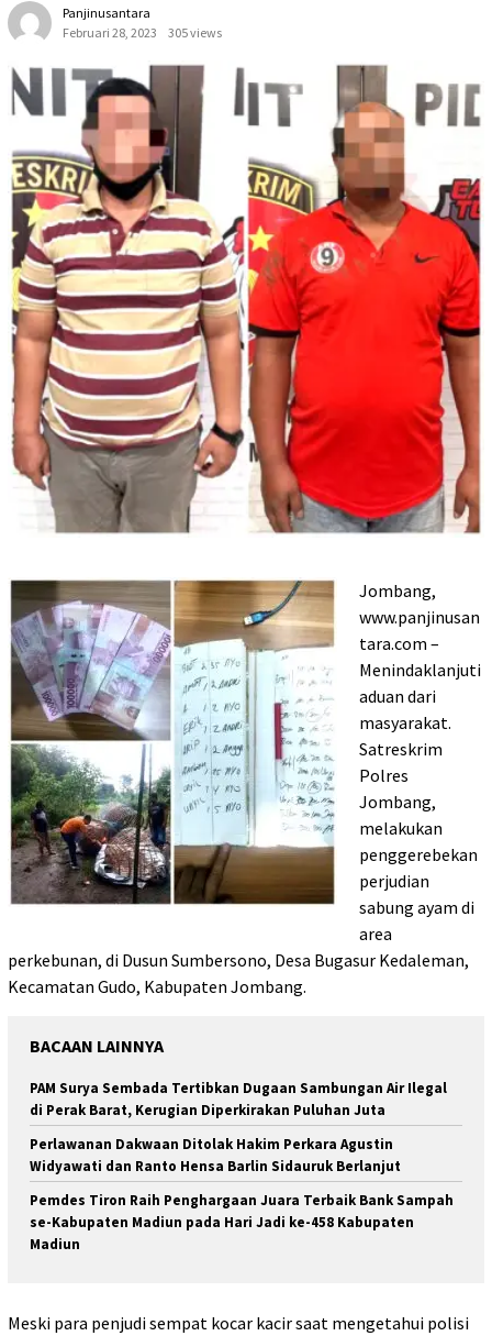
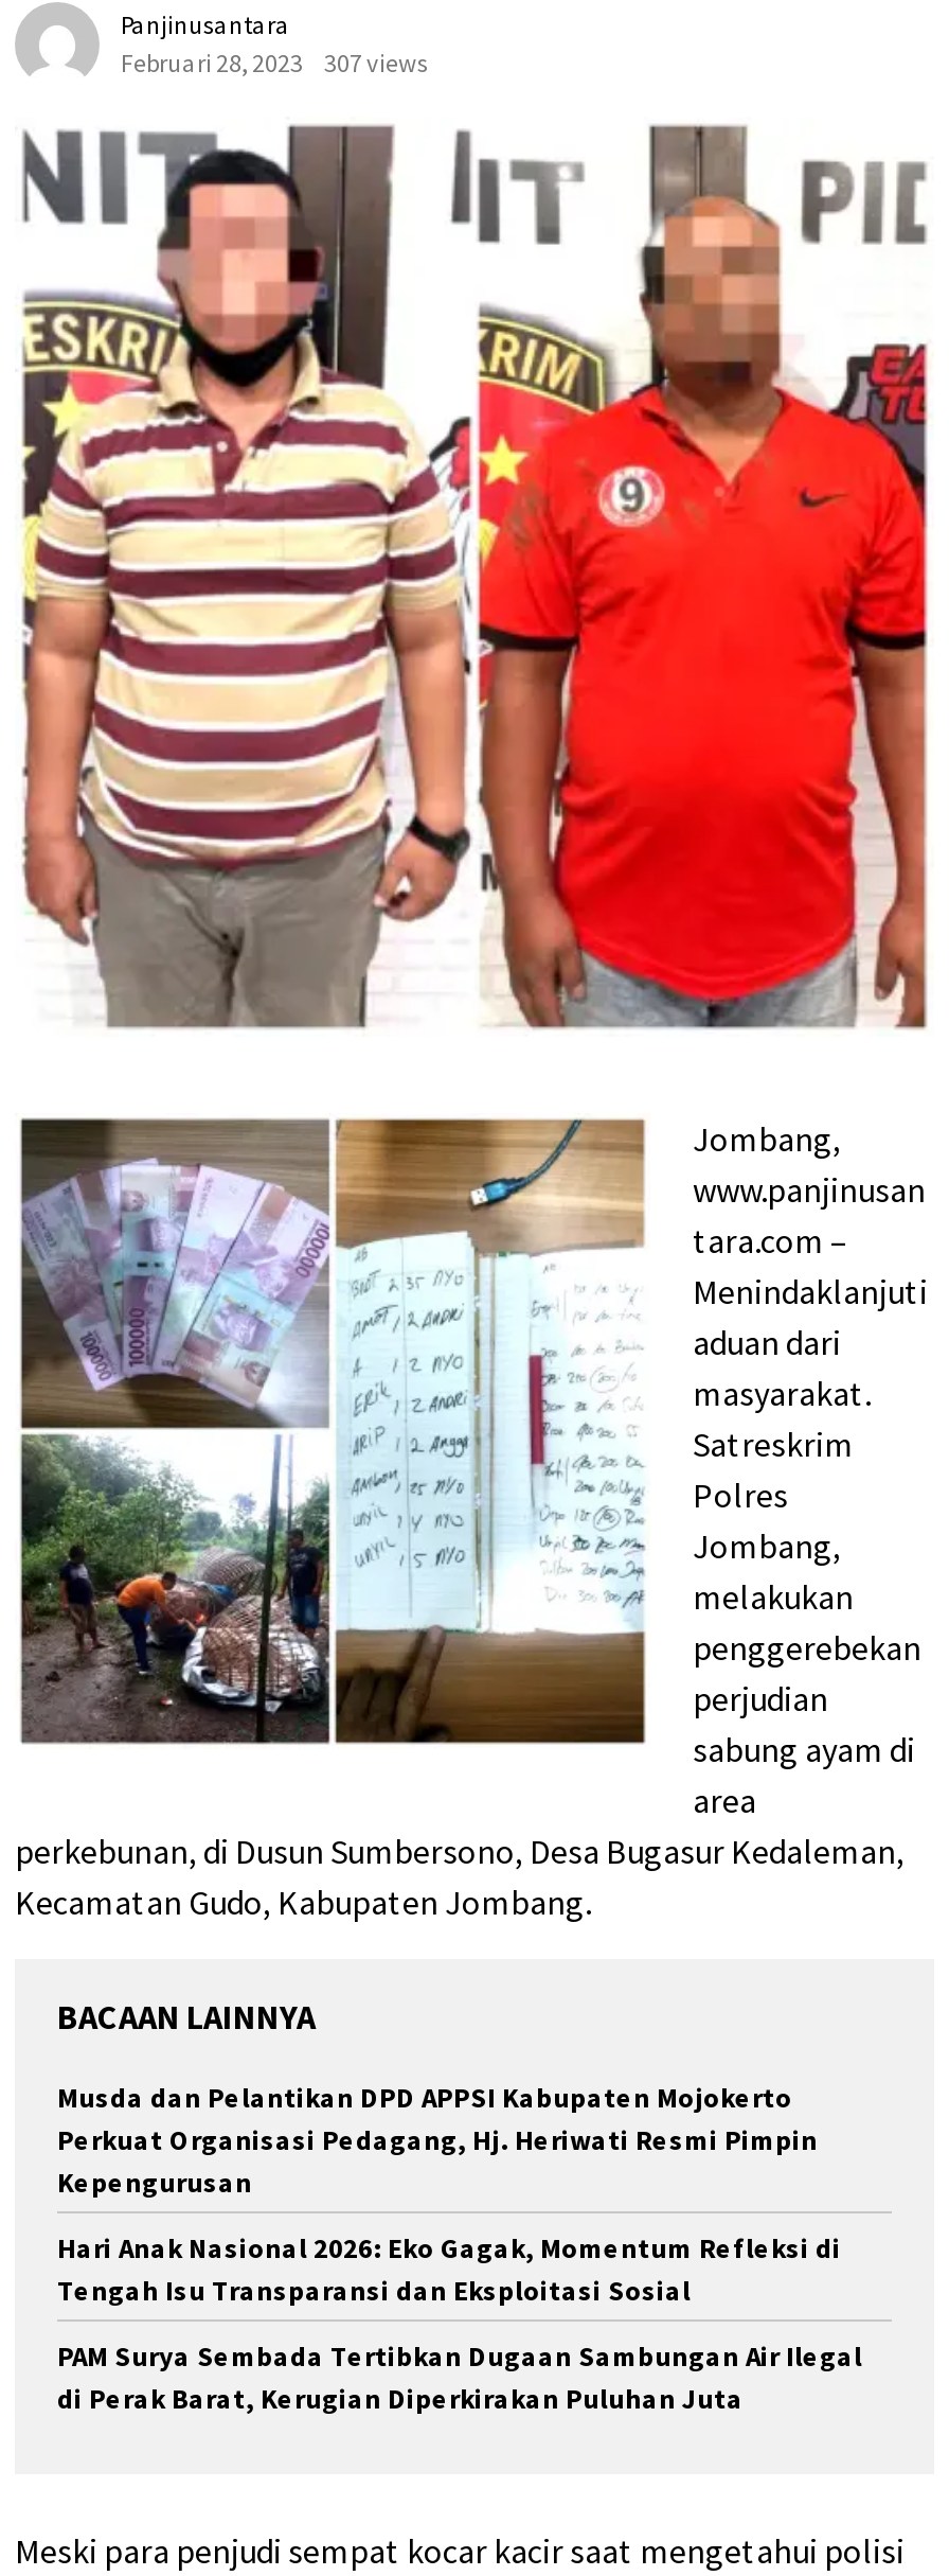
- Februari 28, 2023 305 views
+ Februari 28, 2023 307 views

+ Musda dan Pelantikan DPD APPSI Kabupaten Mojokerto
+ Perkuat Organisasi Pedagang, Hj. Heriwati Resmi Pimpin
+ Kepengurusan
+ Hari Anak Nasional 2026: Eko Gagak, Momentum Refleksi di
+ Tengah Isu Transparansi dan Eksploitasi Sosial

moved down: PAM Surya Sembada Tertibkan Dugaan Sambungan Air Ilegal | di Perak Barat, Kerugian Diperkirakan Puluhan Juta

- Perlawanan Dakwaan Ditolak Hakim Perkara Agustin
- Widyawati dan Ranto Hensa Barlin Sidauruk Berlanjut
- Pemdes Tiron Raih Penghargaan Juara Terbaik Bank Sampah
- se-Kabupaten Madiun pada Hari Jadi ke-458 Kabupaten
- Madiun
